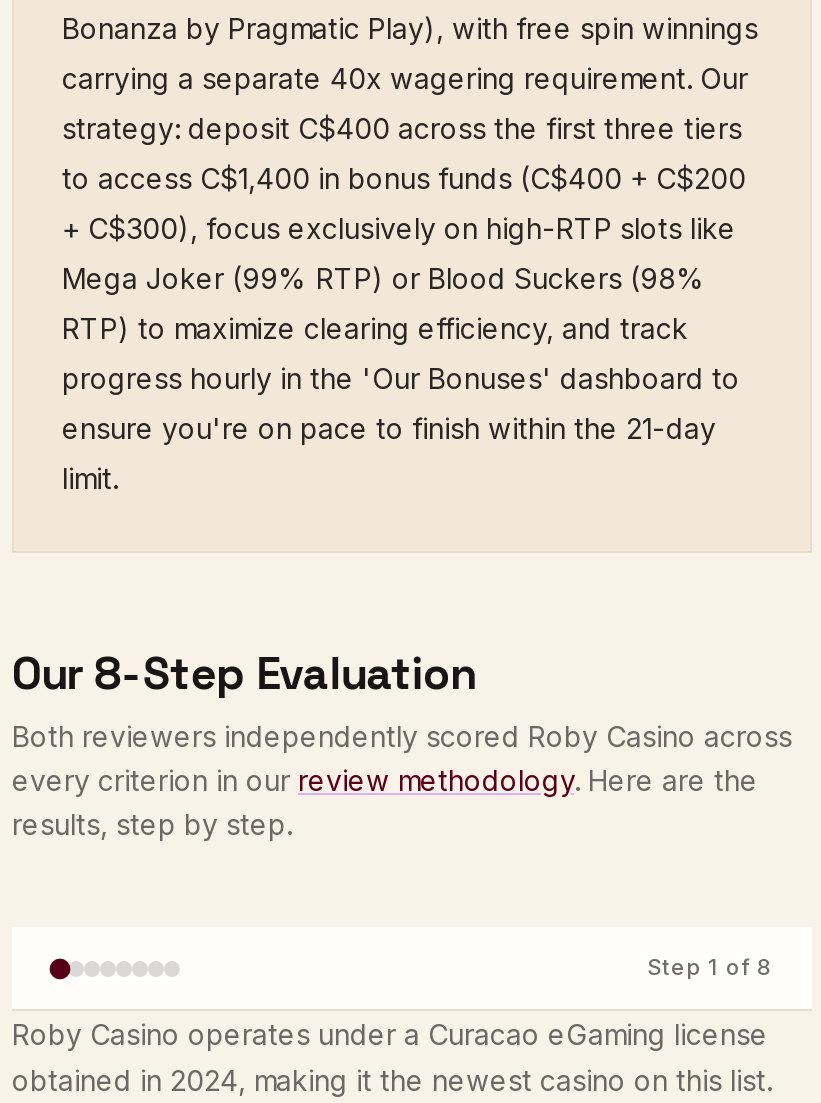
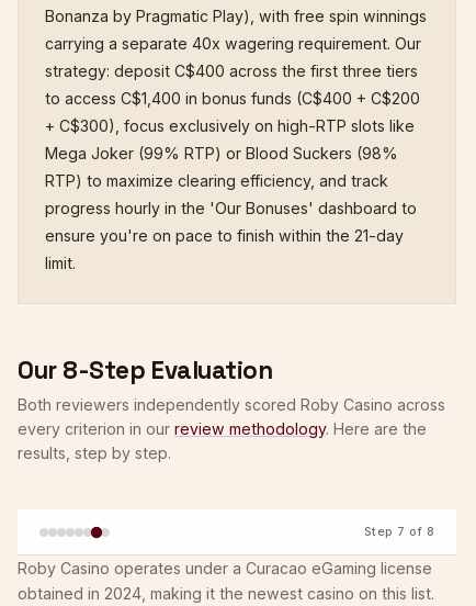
- Step 1 of 8
+ Step 7 of 8
